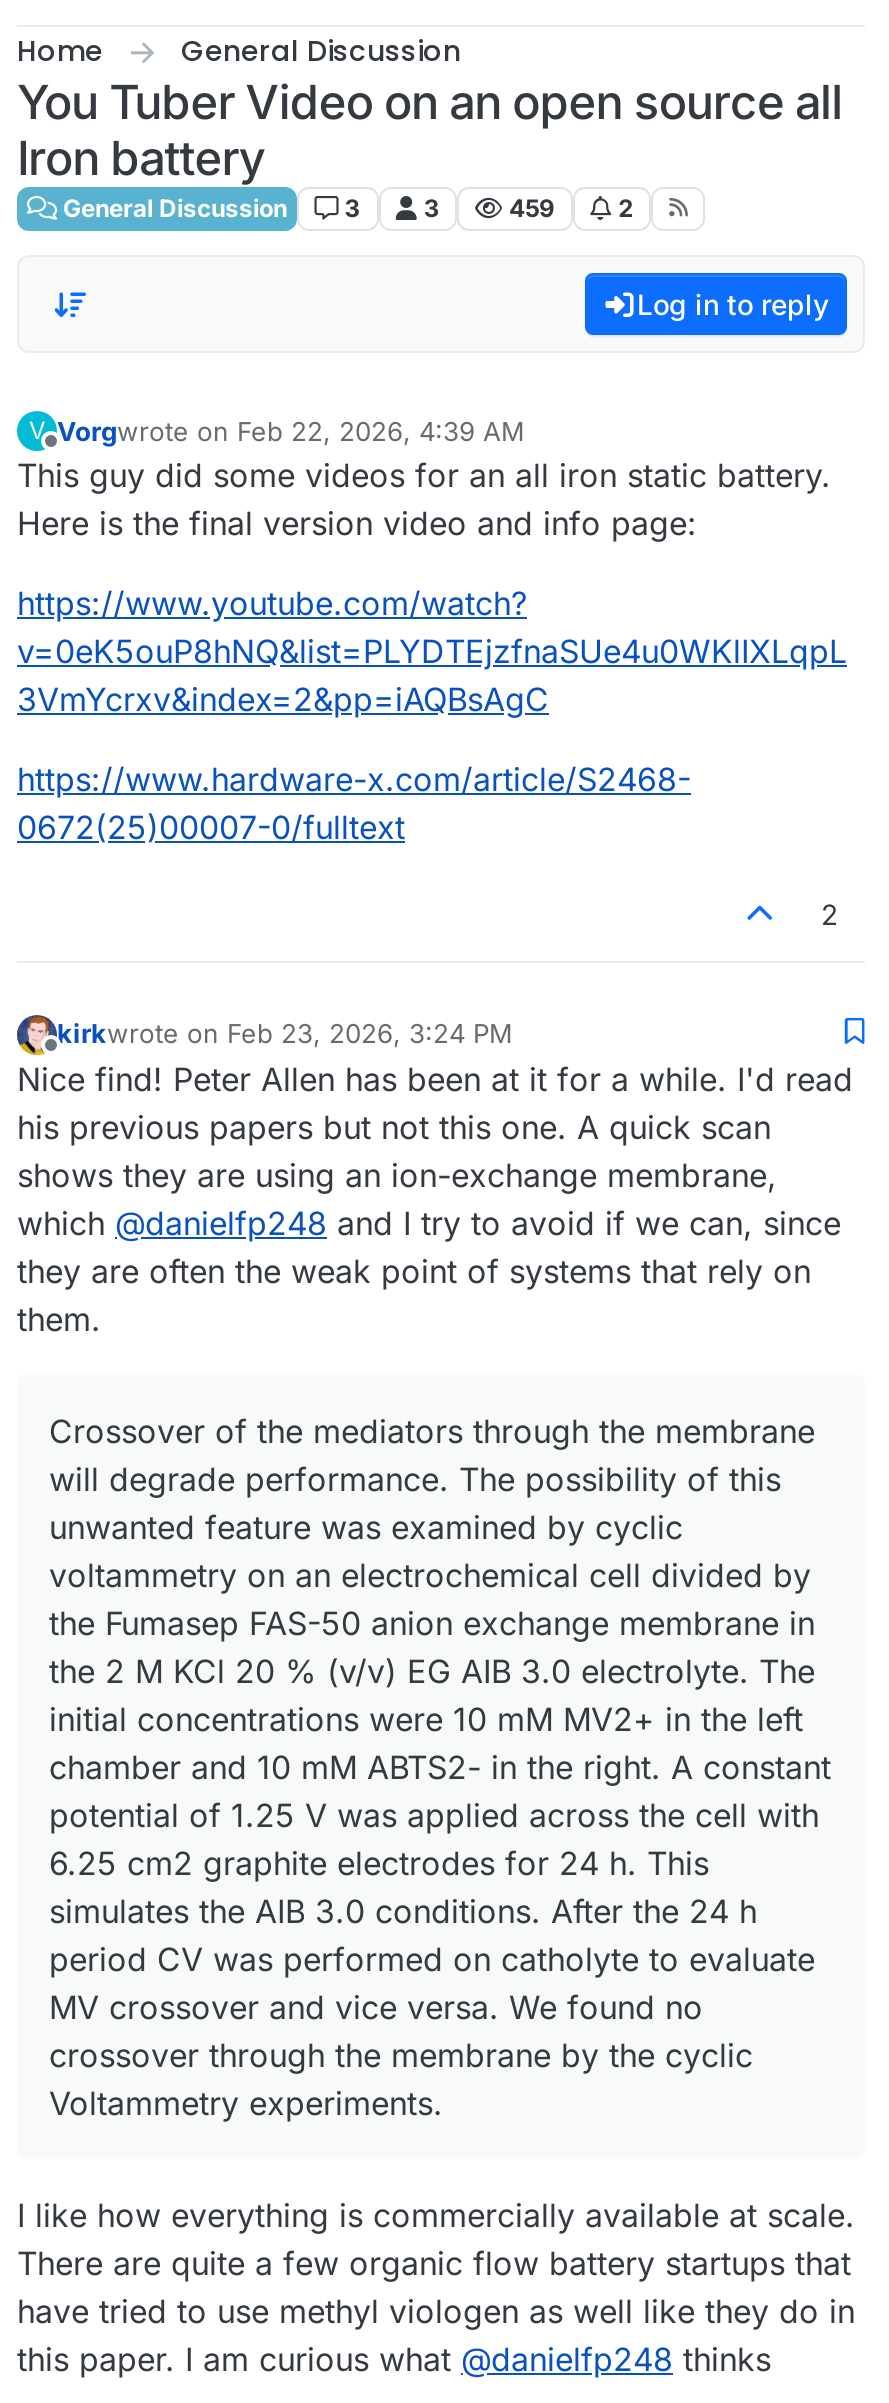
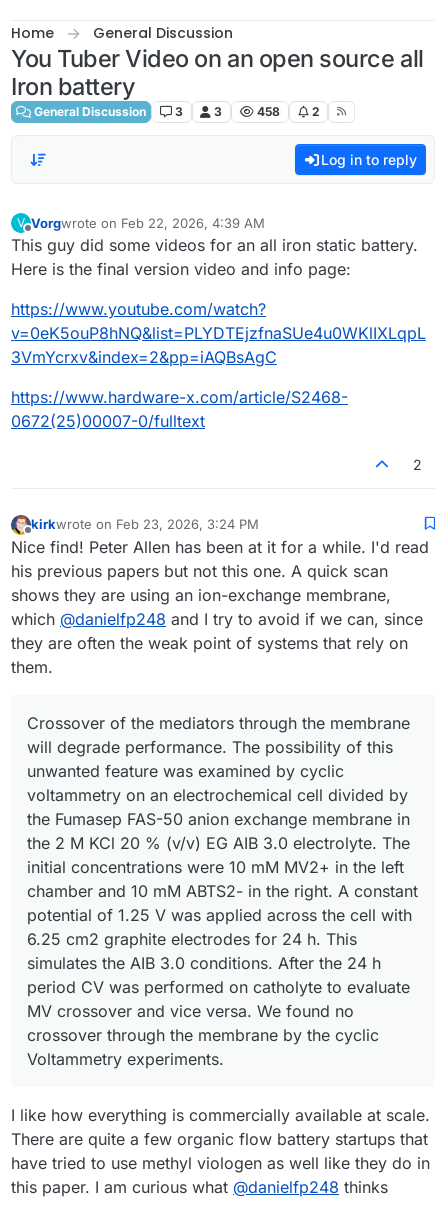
- 459
+ 458
